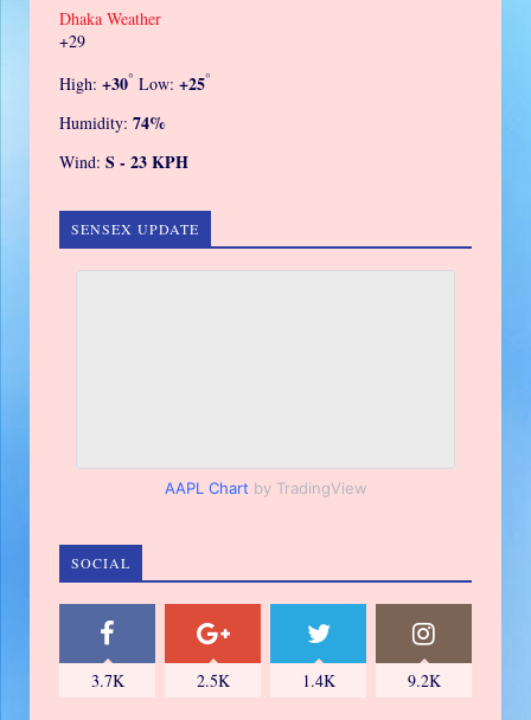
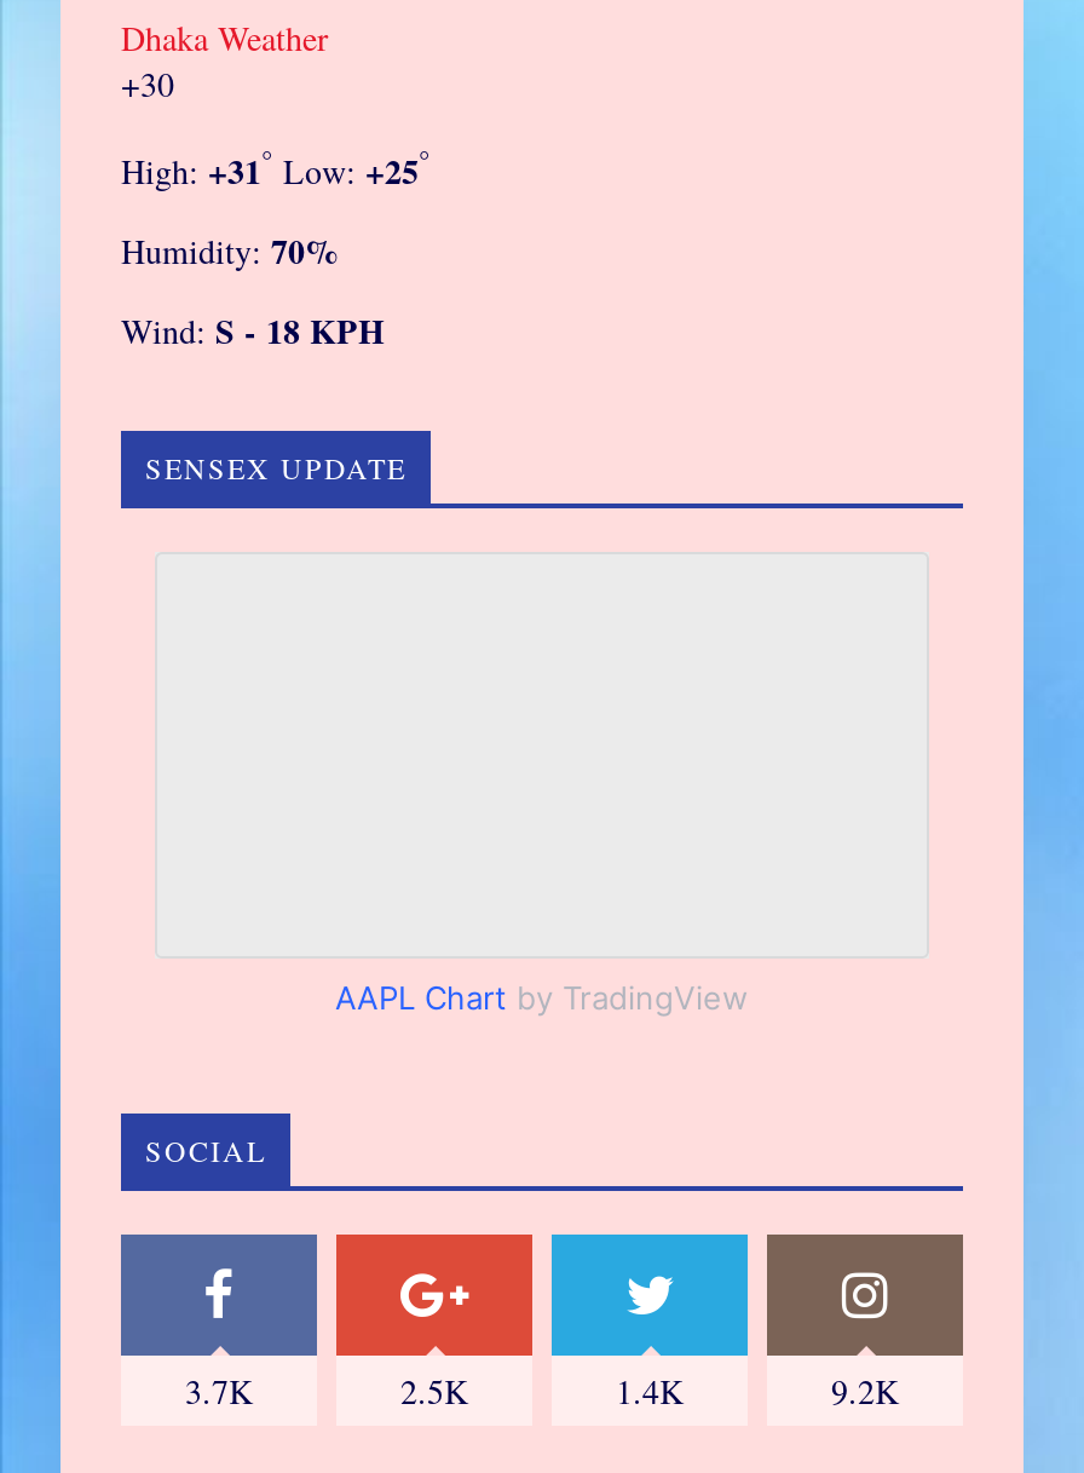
- +29
+ +30

- High: +30 ° Low: +25°
+ High: +31 ° Low: +25°

- Humidity: 74%
+ Humidity: 70%

- Wind: S - 23 KPH
+ Wind: S - 18 KPH
